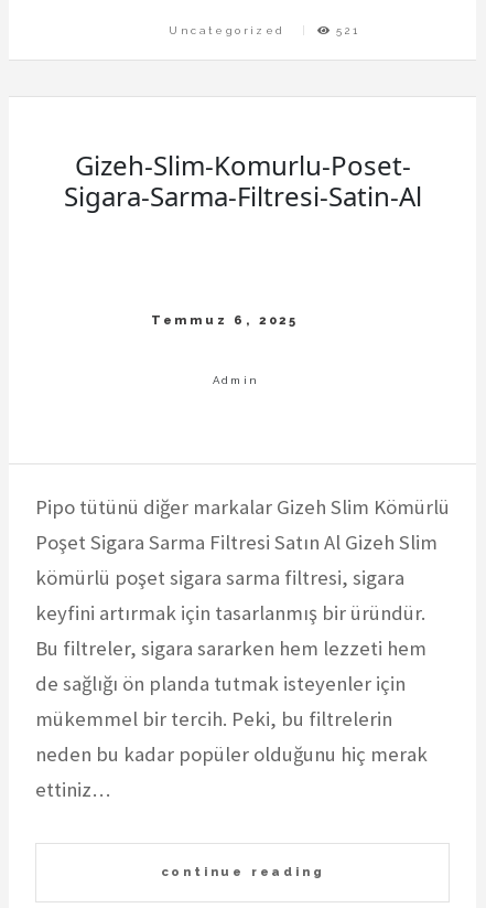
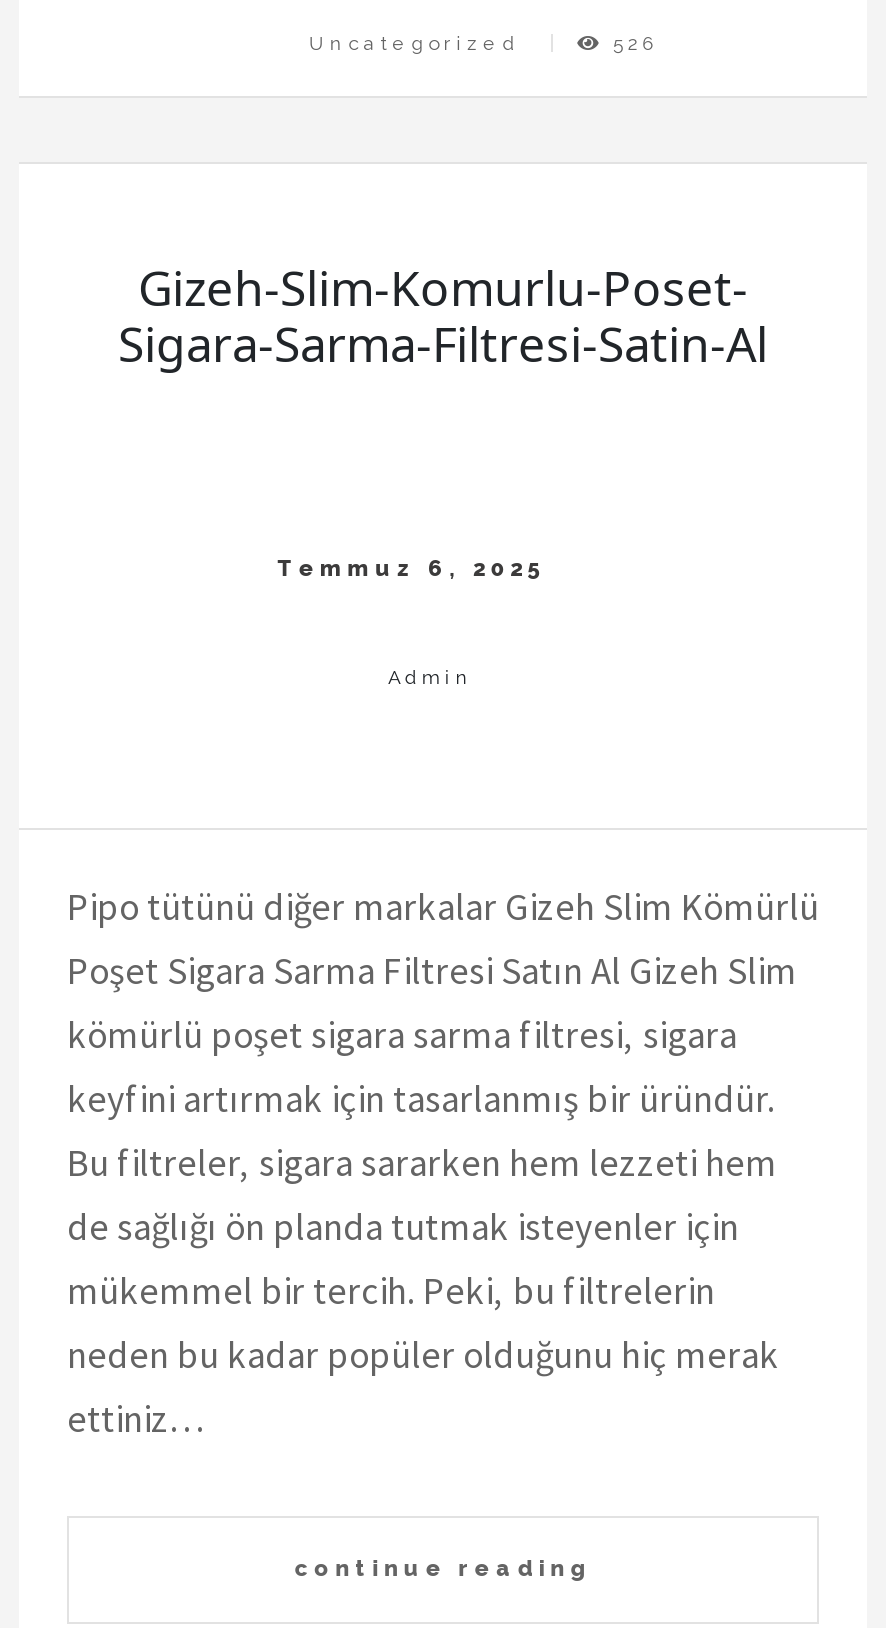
- 521
+ 526
